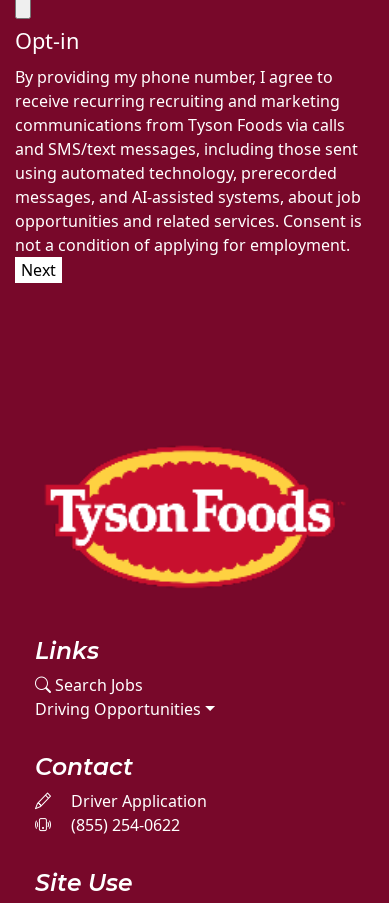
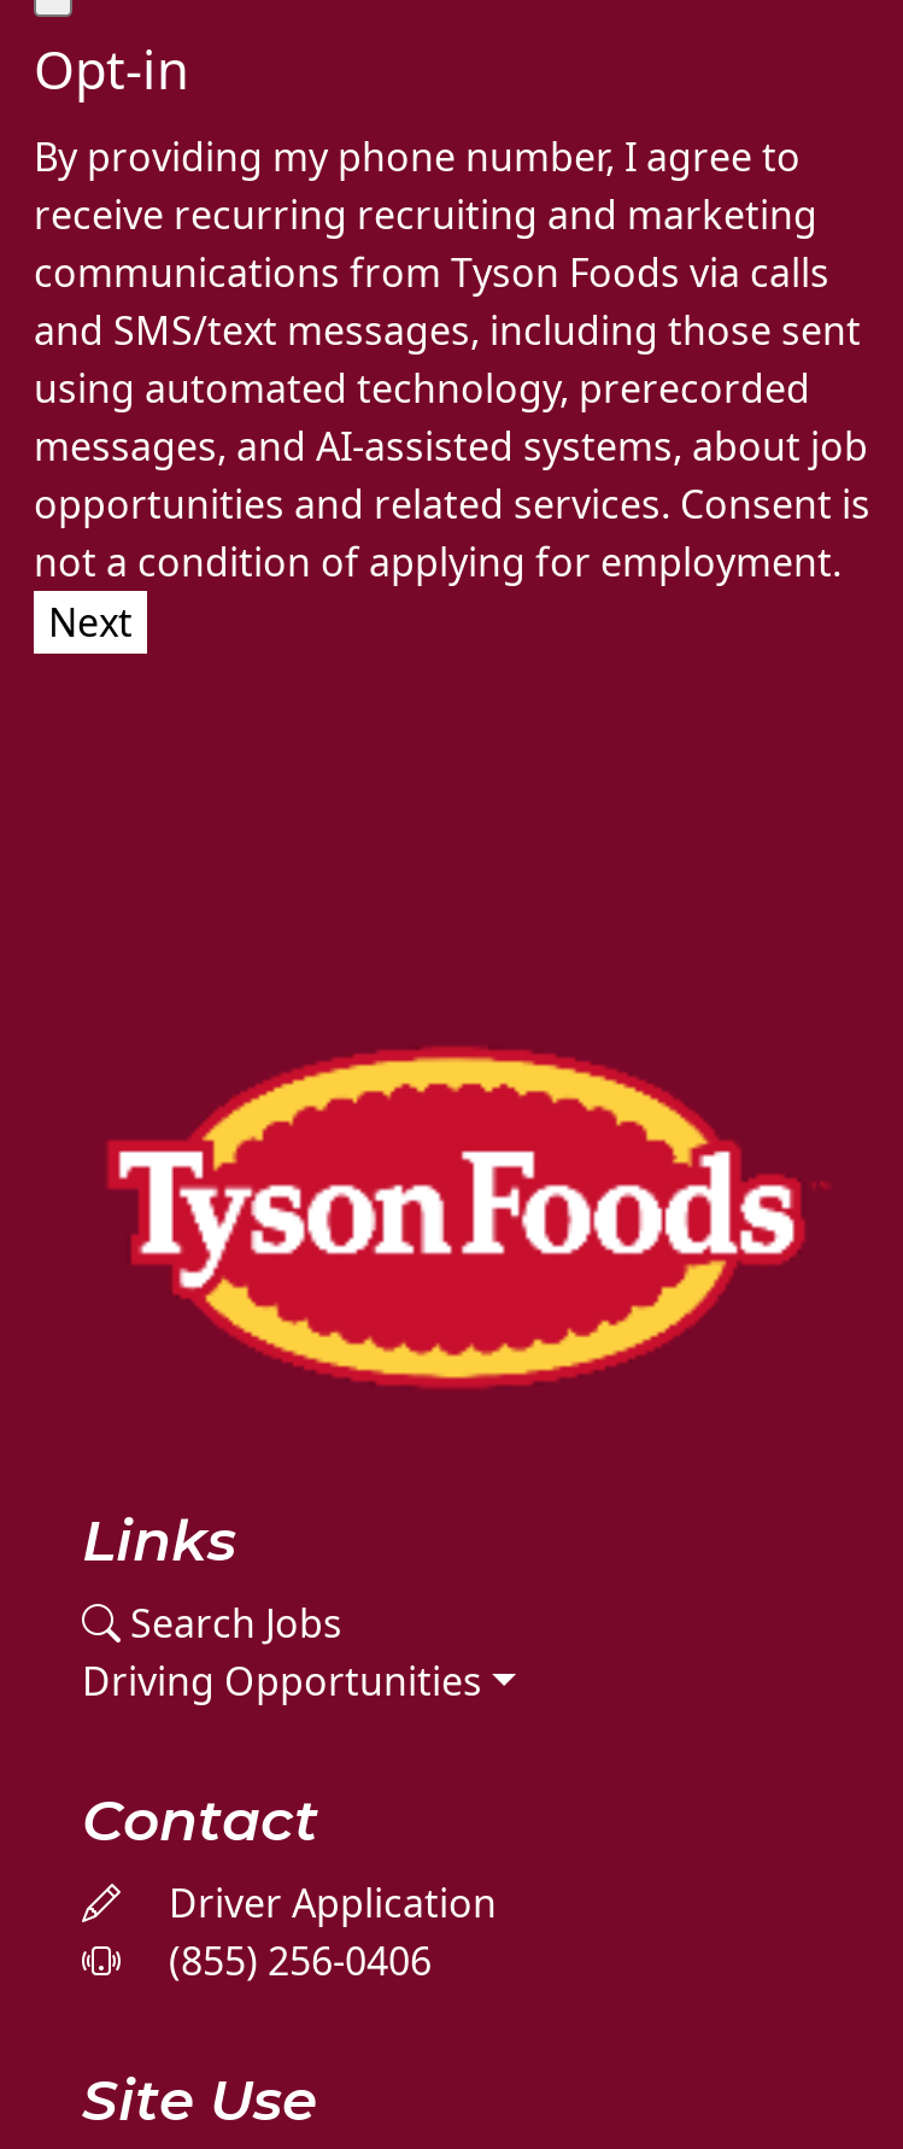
- (855) 254-0622
+ (855) 256-0406
